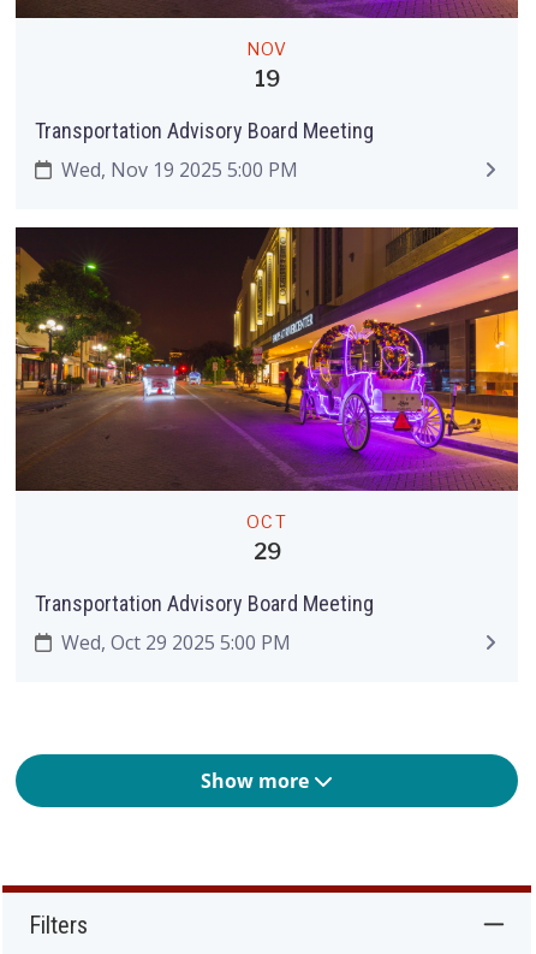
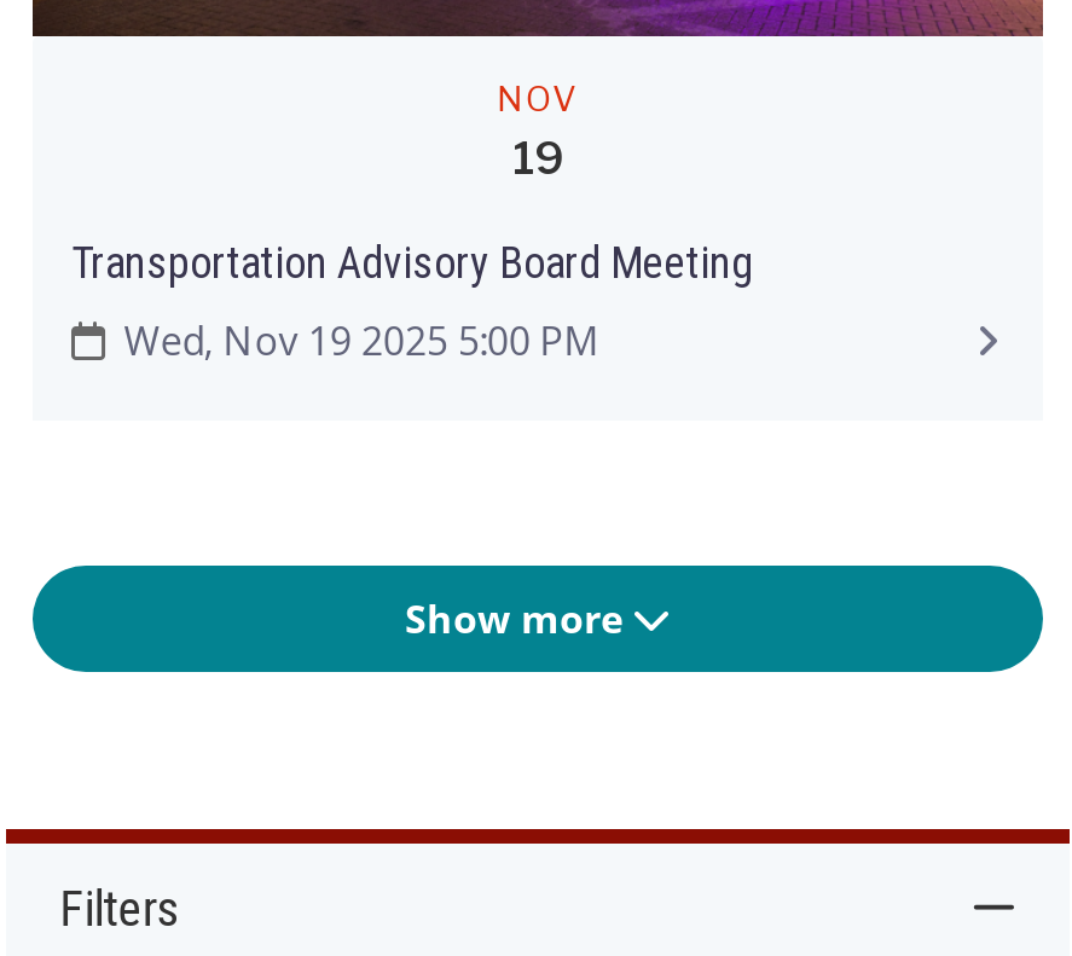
- [image]
- OCT
- 29
- Transportation Advisory Board Meeting
- Wed, Oct 29 2025 5:00 PM
